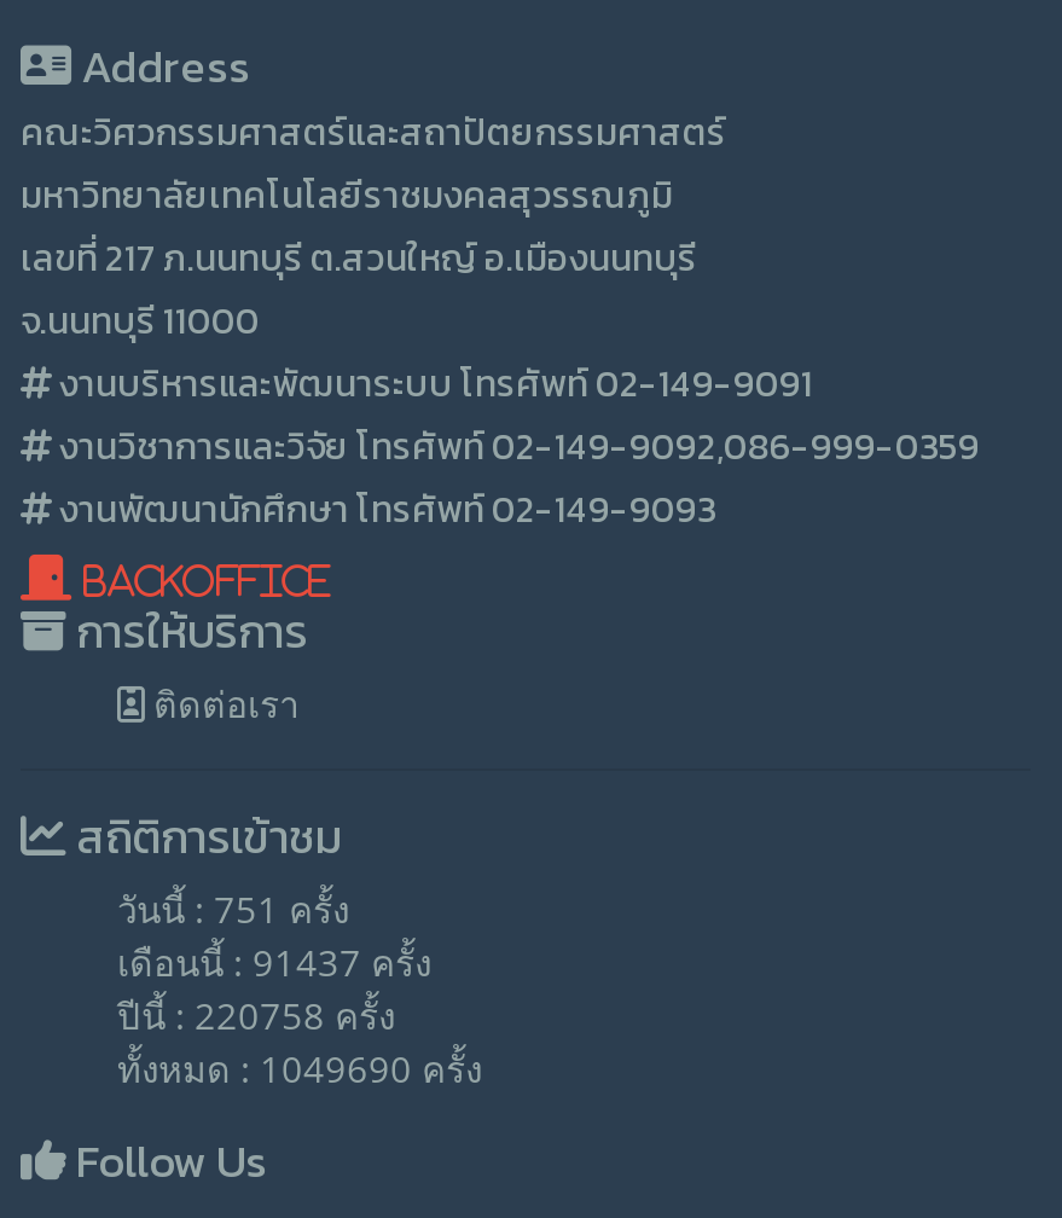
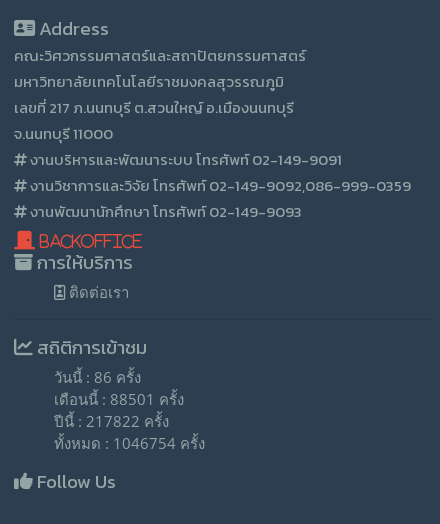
- วันนี้ : 751 ครั้ง
+ วันนี้ : 86 ครั้ง

- เดือนนี้ : 91437 ครั้ง
+ เดือนนี้ : 88501 ครั้ง

- ปีนี้ : 220758 ครั้ง
+ ปีนี้ : 217822 ครั้ง

- ทั้งหมด : 1049690 ครั้ง
+ ทั้งหมด : 1046754 ครั้ง
